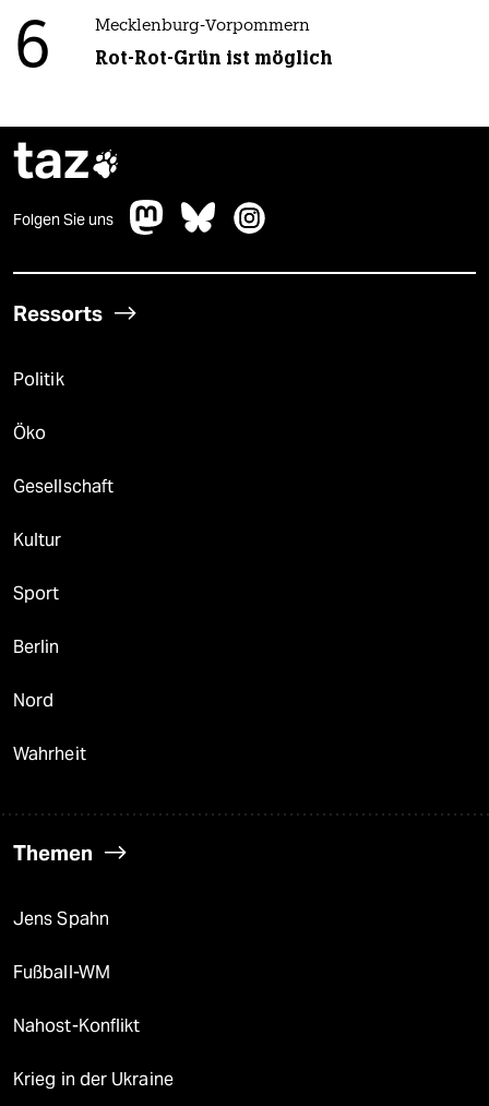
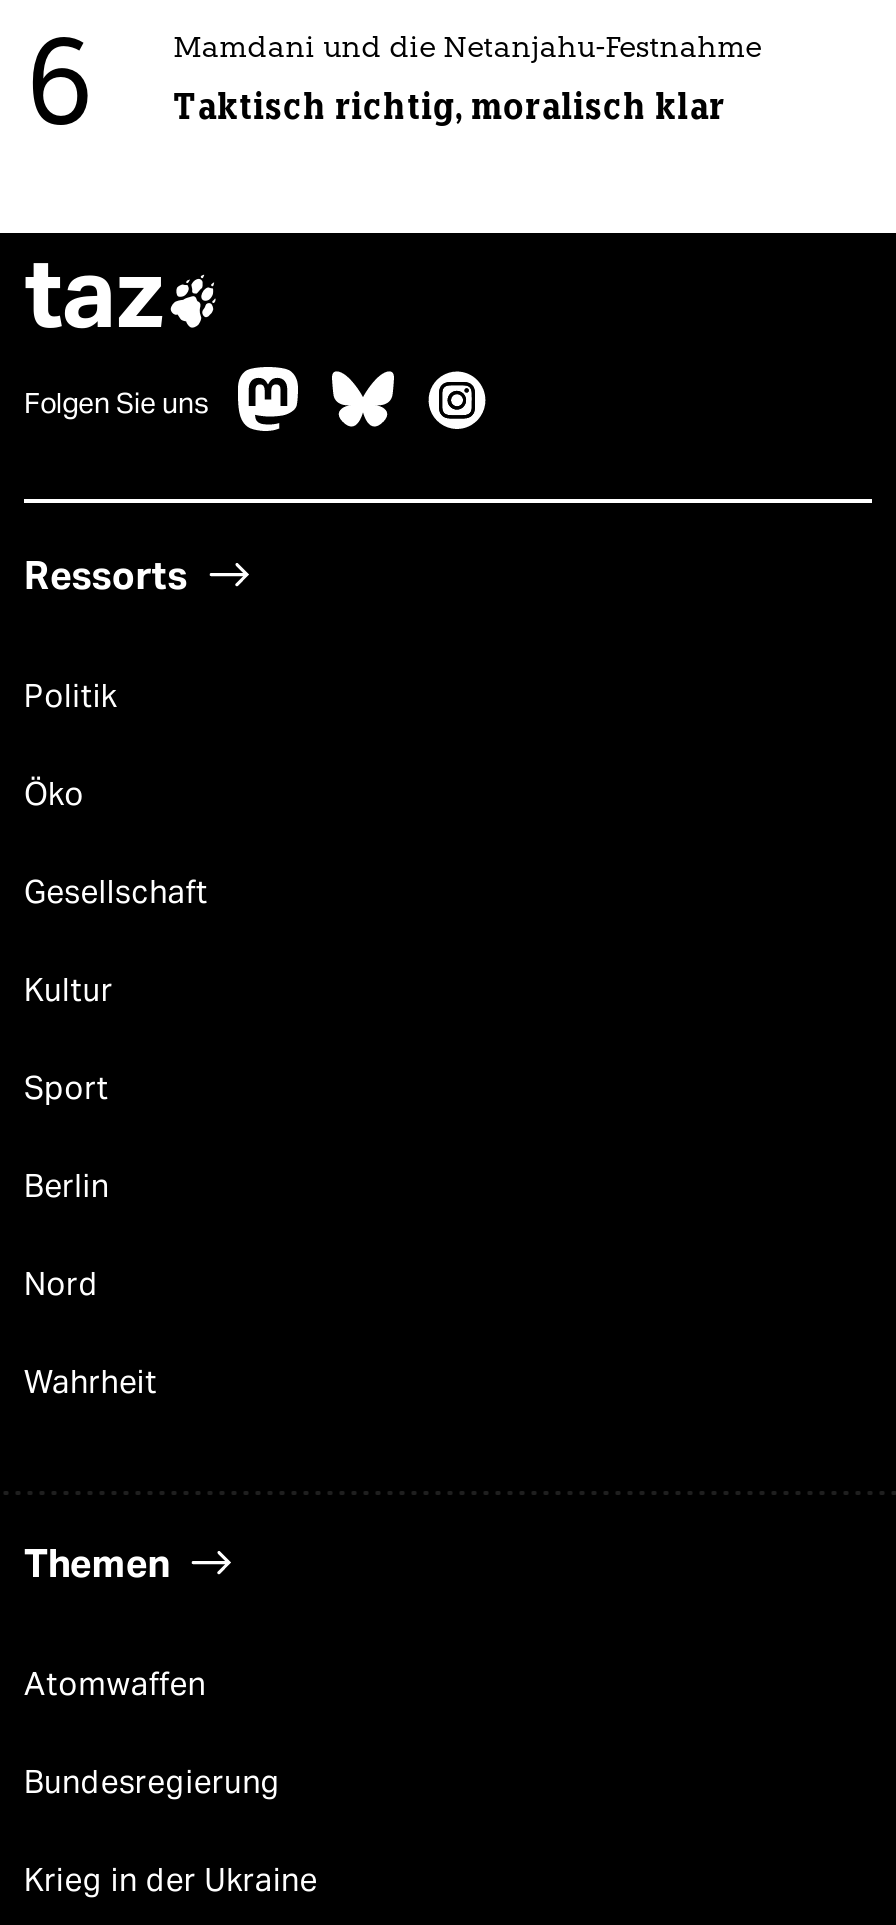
- Mecklenburg-Vorpommern
+ Mamdani und die Netanjahu-Festnahme

- Rot-Rot-Grün ist möglich
+ Taktisch richtig, moralisch klar

- Jens Spahn
- Fußball-WM
- Nahost-Konflikt
+ Atomwaffen
+ Bundesregierung
